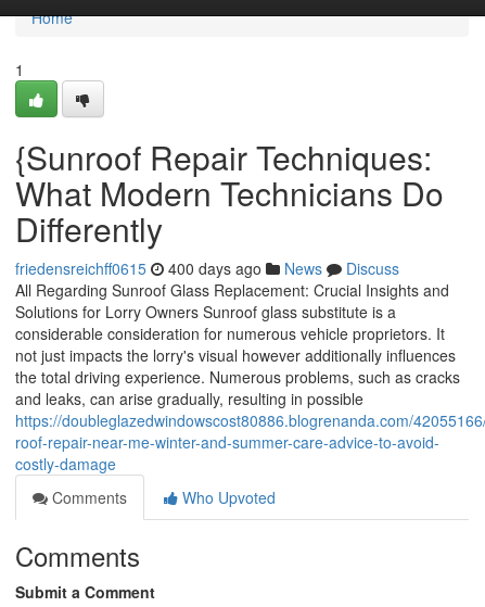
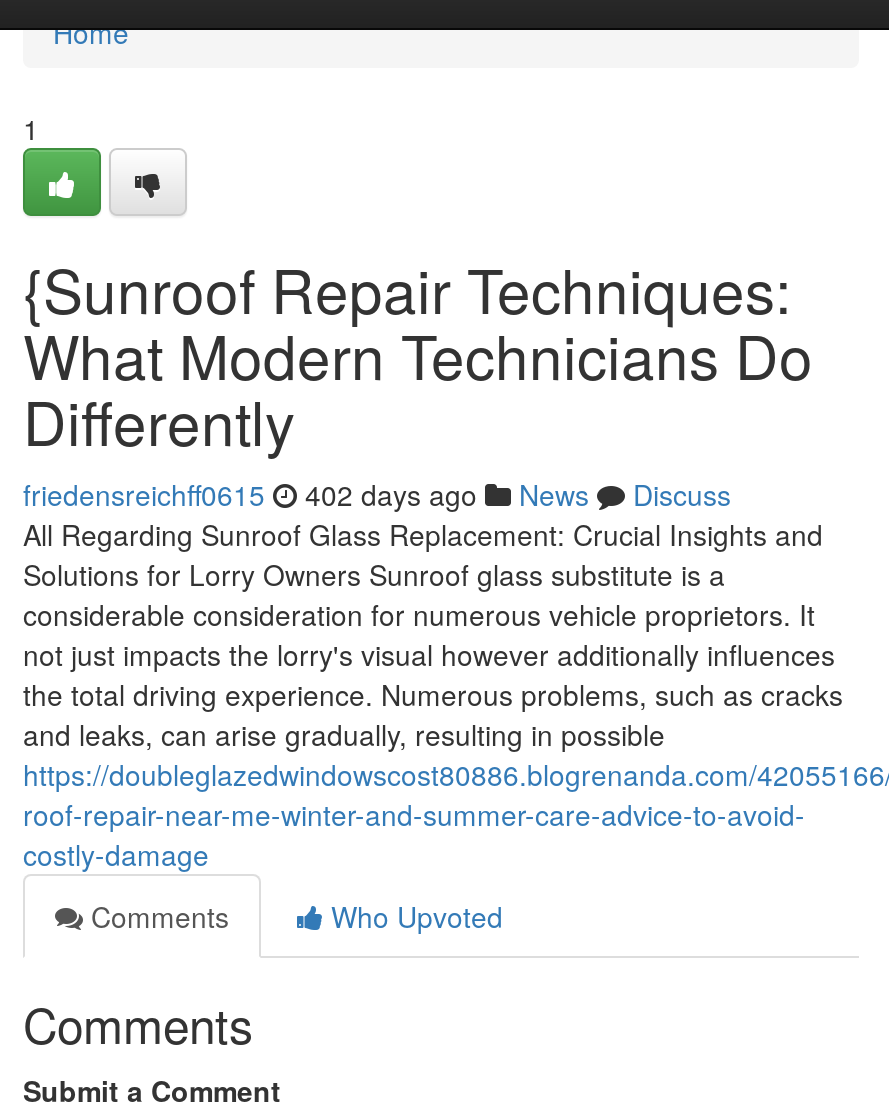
- friedensreichff0615 400 days ago News Discuss
+ friedensreichff0615 402 days ago News Discuss
